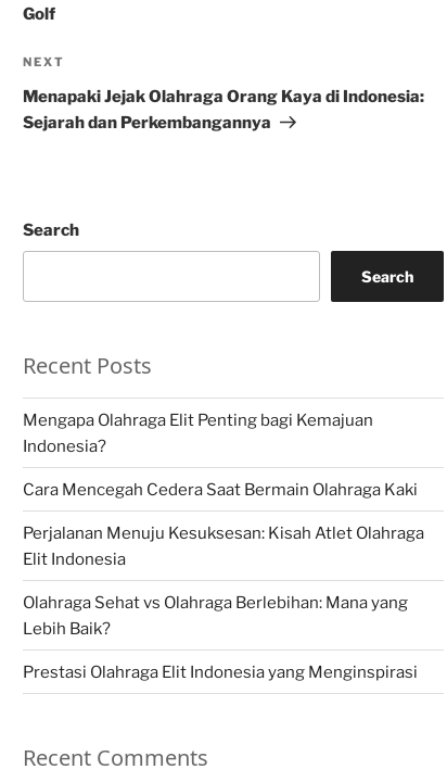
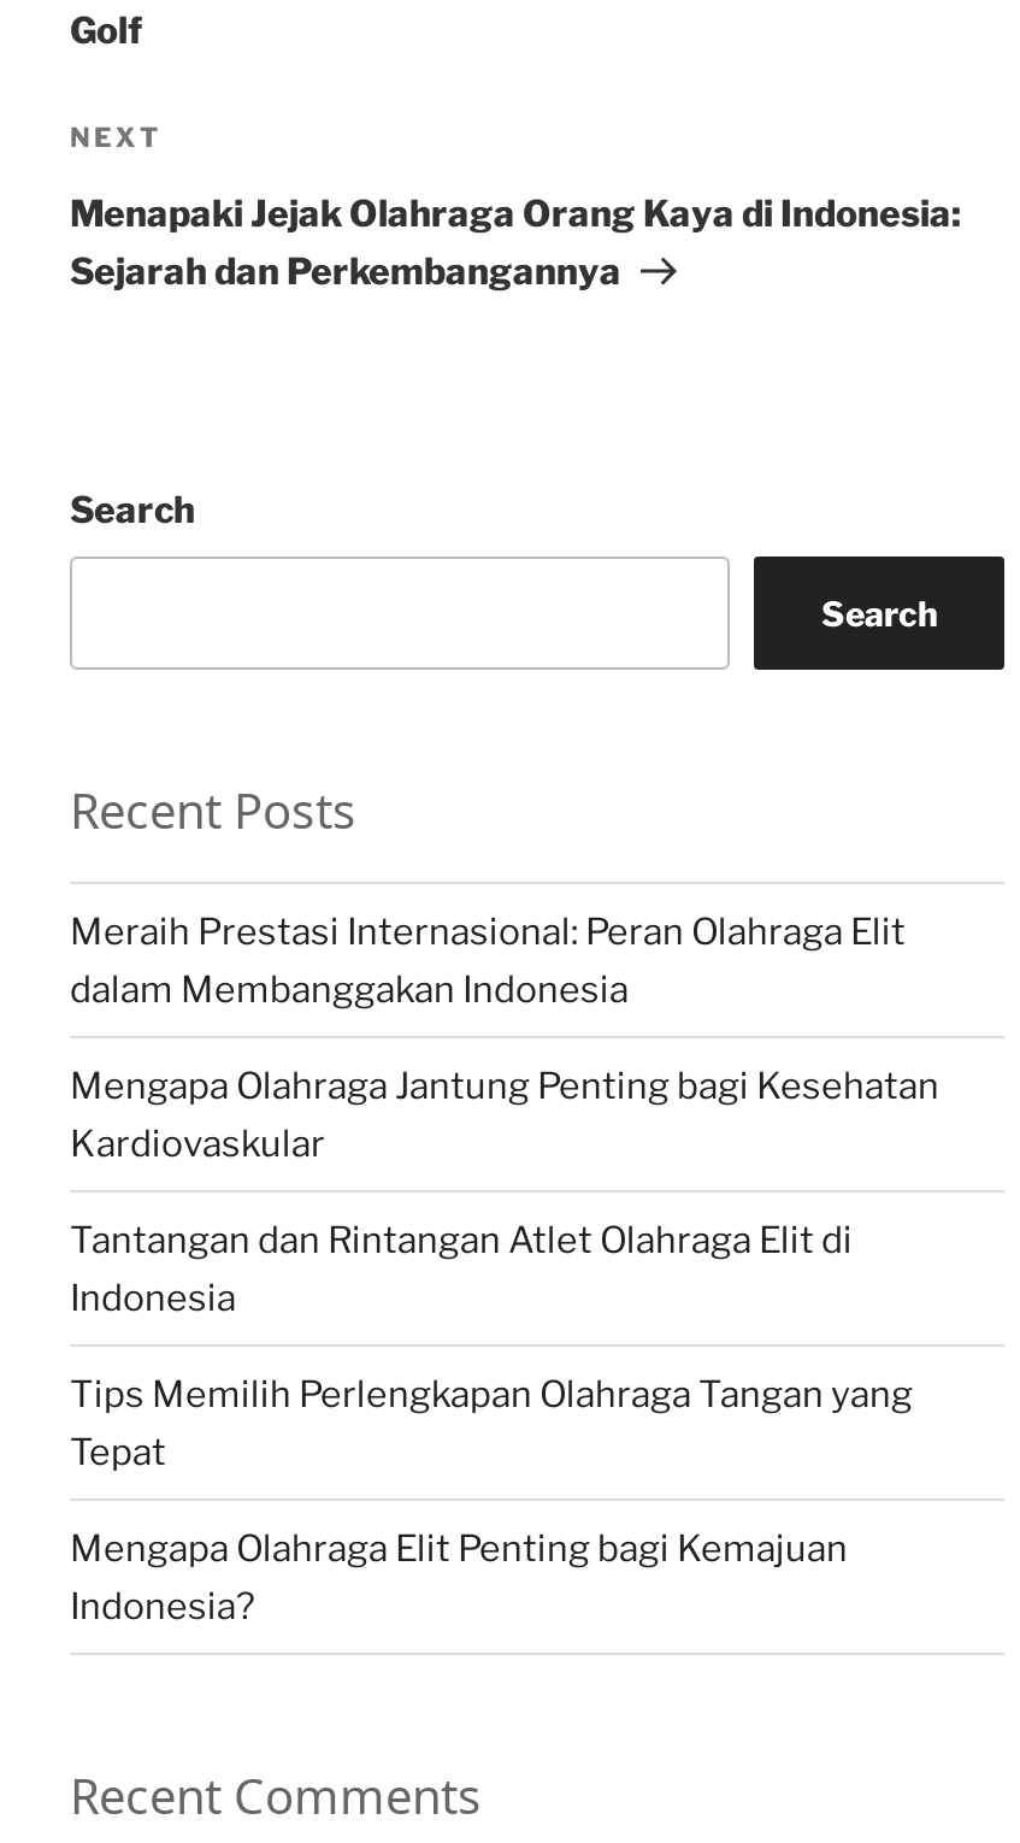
+ Meraih Prestasi Internasional: Peran Olahraga Elit
+ dalam Membanggakan Indonesia
+ Mengapa Olahraga Jantung Penting bagi Kesehatan
+ Kardiovaskular
+ Tantangan dan Rintangan Atlet Olahraga Elit di
+ Indonesia
+ Tips Memilih Perlengkapan Olahraga Tangan yang
+ Tepat

moved down: Mengapa Olahraga Elit Penting bagi Kemajuan | Indonesia?

- Cara Mencegah Cedera Saat Bermain Olahraga Kaki
- Perjalanan Menuju Kesuksesan: Kisah Atlet Olahraga
- Elit Indonesia
- Olahraga Sehat vs Olahraga Berlebihan: Mana yang
- Lebih Baik?
- Prestasi Olahraga Elit Indonesia yang Menginspirasi
